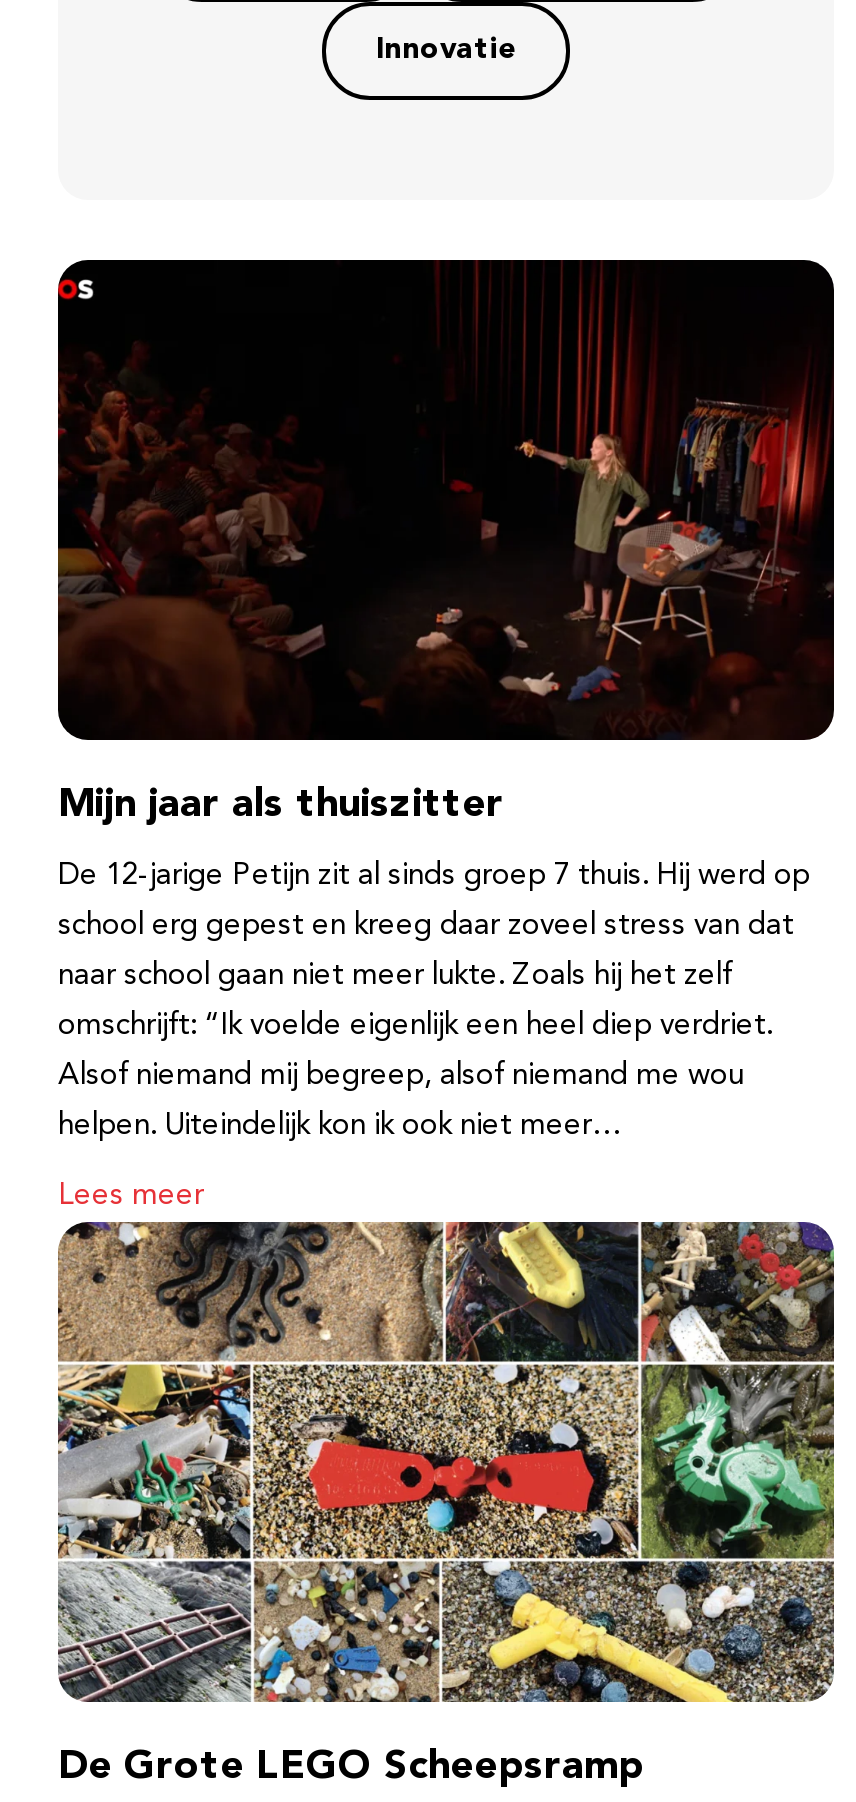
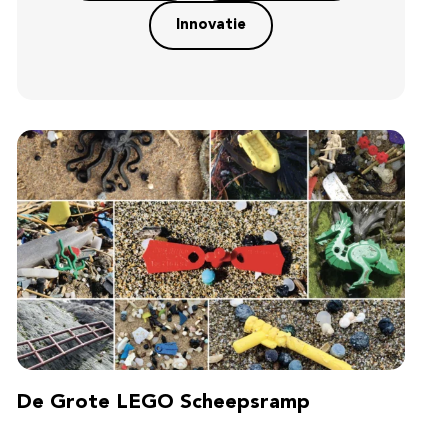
- [image]
- Mijn jaar als thuiszitter
- De 12-jarige Petijn zit al sinds groep 7 thuis. Hij werd op
- school erg gepest en kreeg daar zoveel stress van dat
- naar school gaan niet meer lukte. Zoals hij het zelf
- omschrijft: “Ik voelde eigenlijk een heel diep verdriet.
- Alsof niemand mij begreep, alsof niemand me wou
- helpen. Uiteindelijk kon ik ook niet meer…
- Lees meer
